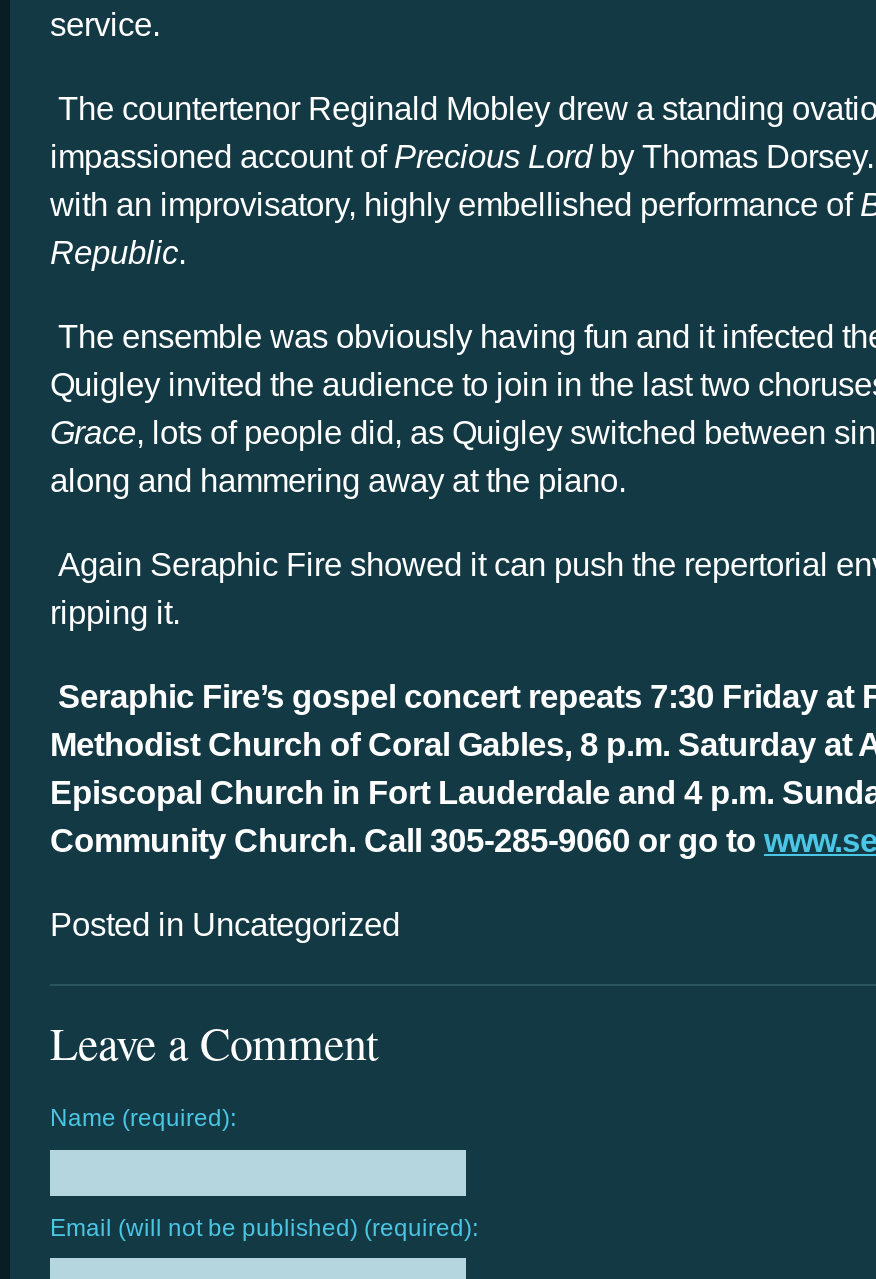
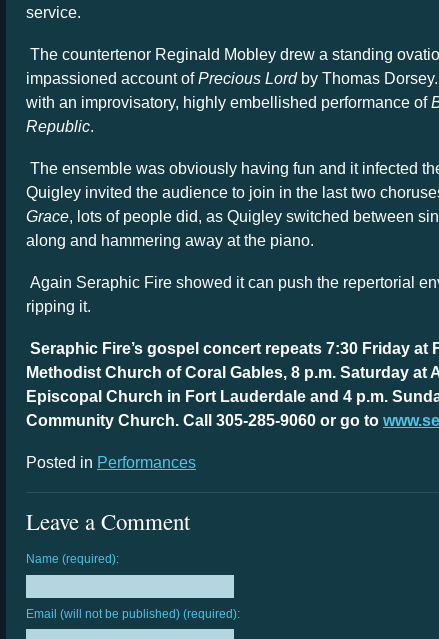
- Posted in Uncategorized
+ Posted in Performances
